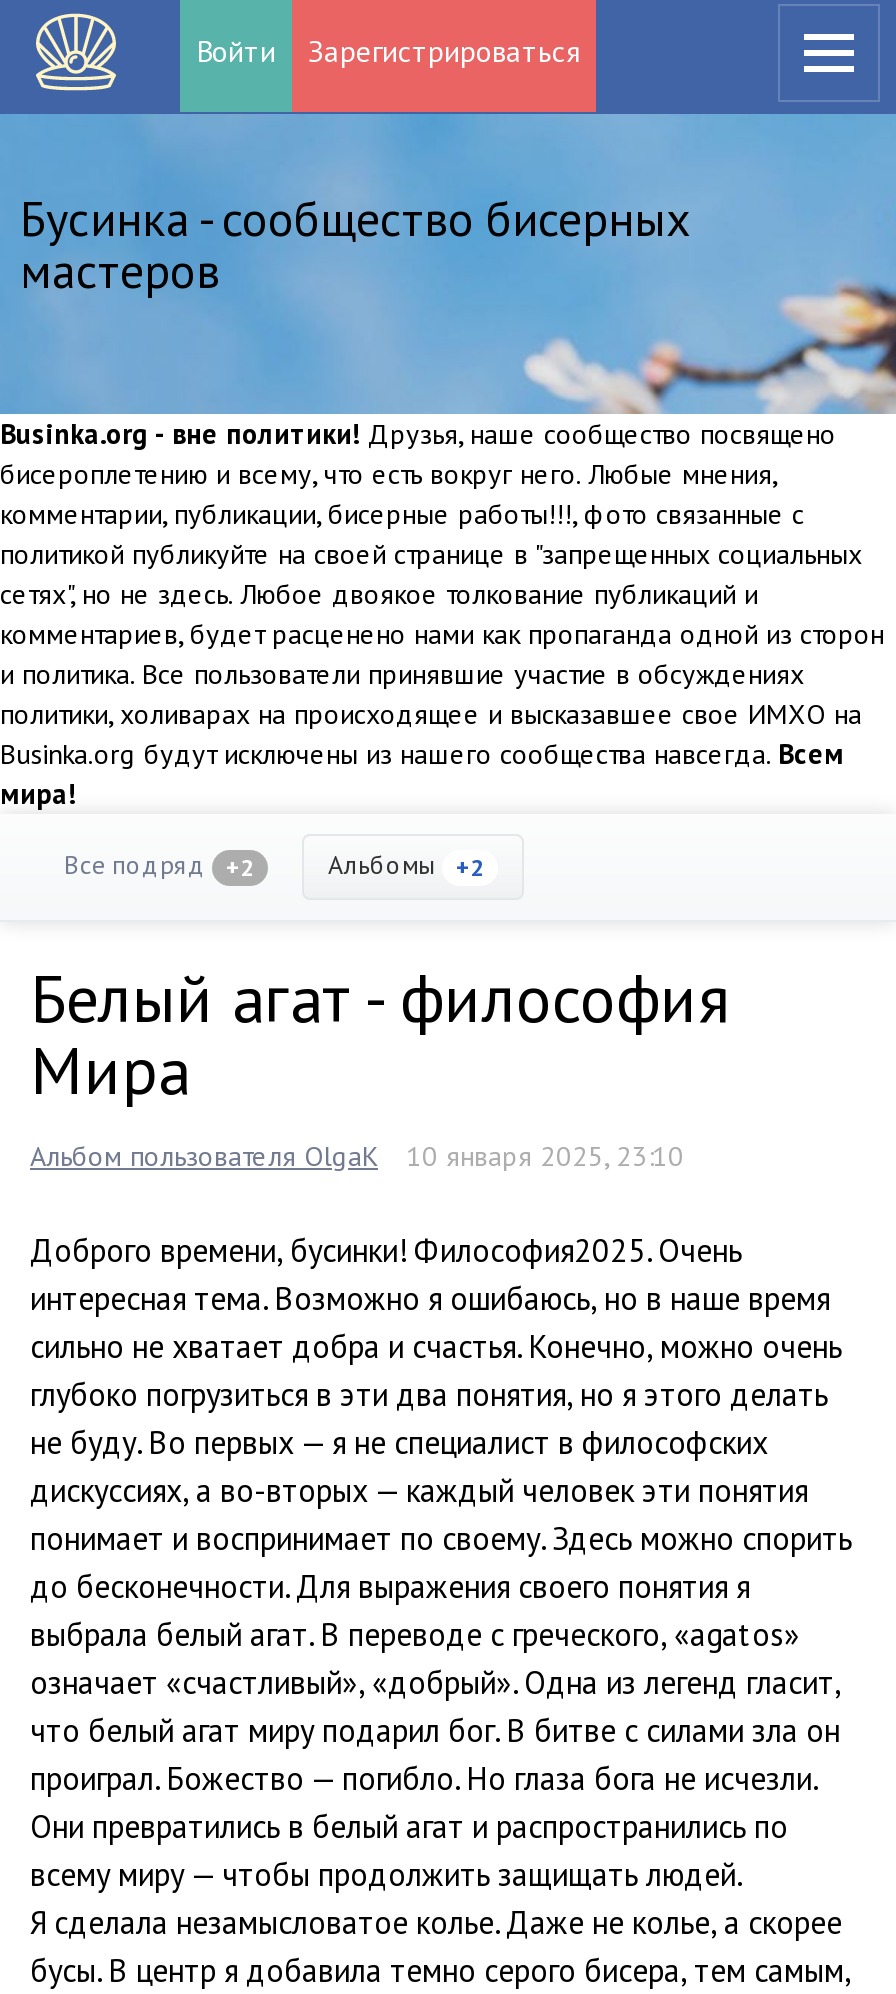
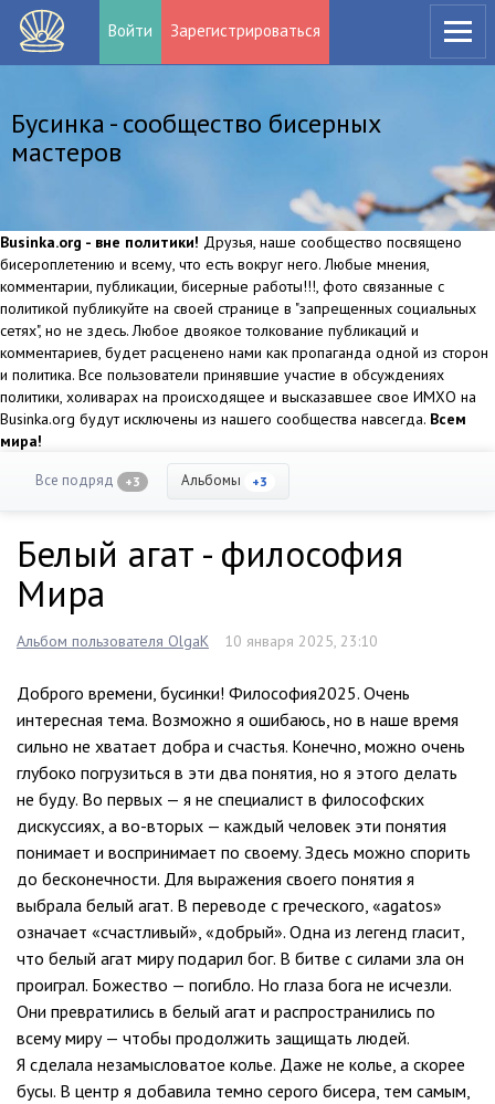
- Все подряд +2
+ Все подряд +3

- Альбомы +2
+ Альбомы +3
